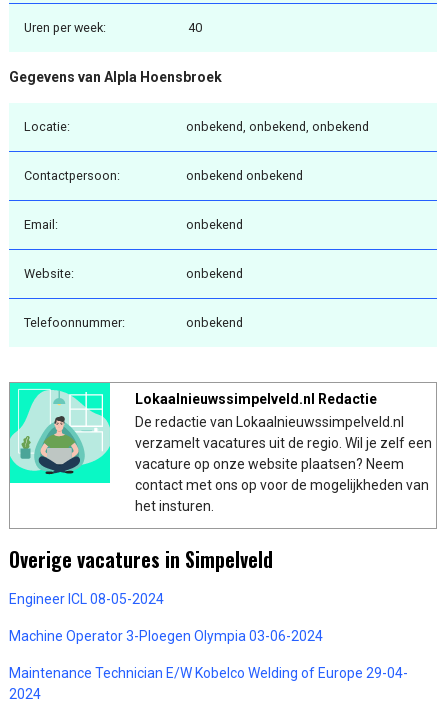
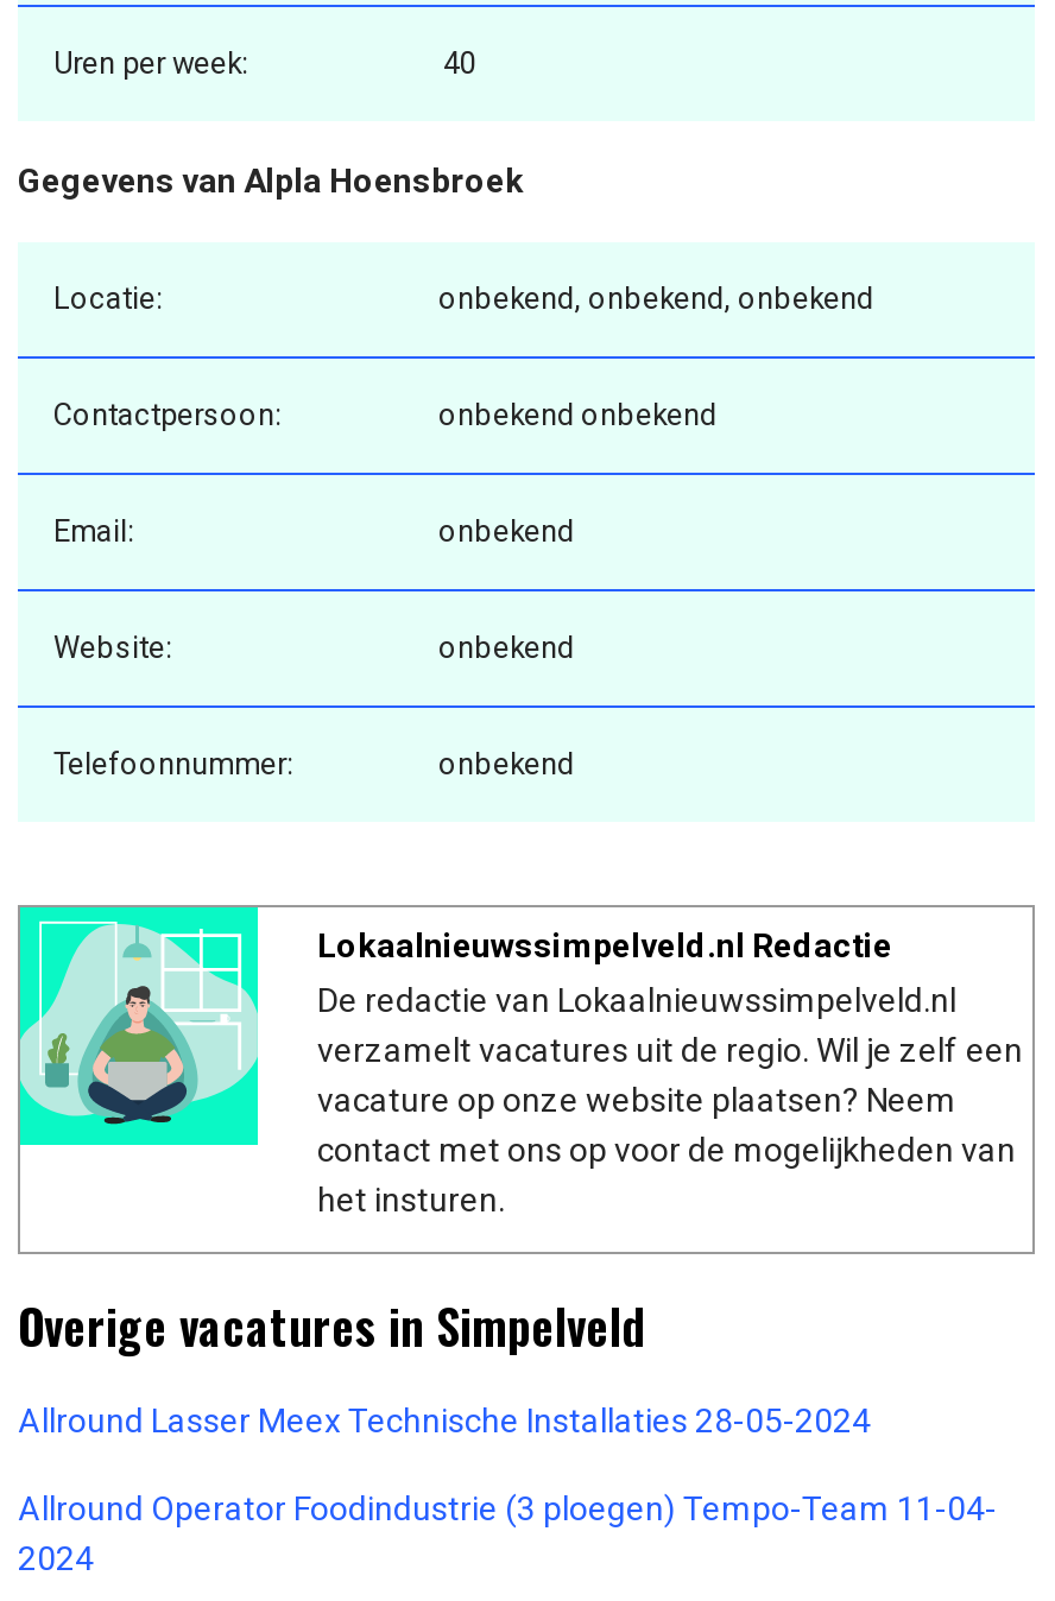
- Engineer ICL 08-05-2024
- Machine Operator 3-Ploegen Olympia 03-06-2024
- Maintenance Technician E/W Kobelco Welding of Europe 29-04-
+ Allround Lasser Meex Technische Installaties 28-05-2024
+ Allround Operator Foodindustrie (3 ploegen) Tempo-Team 11-04-
